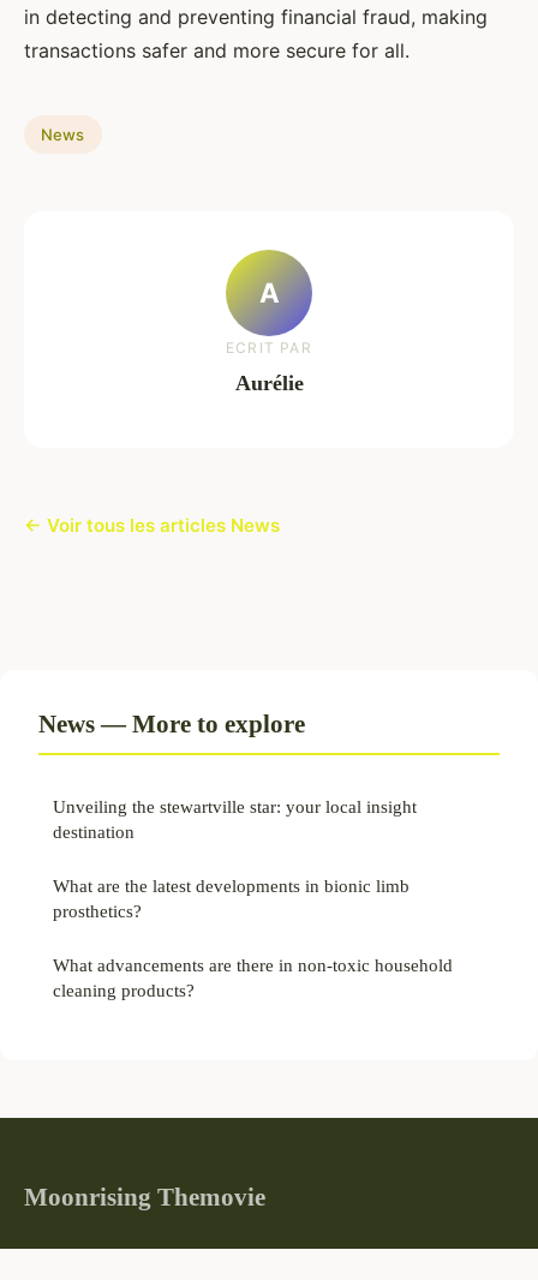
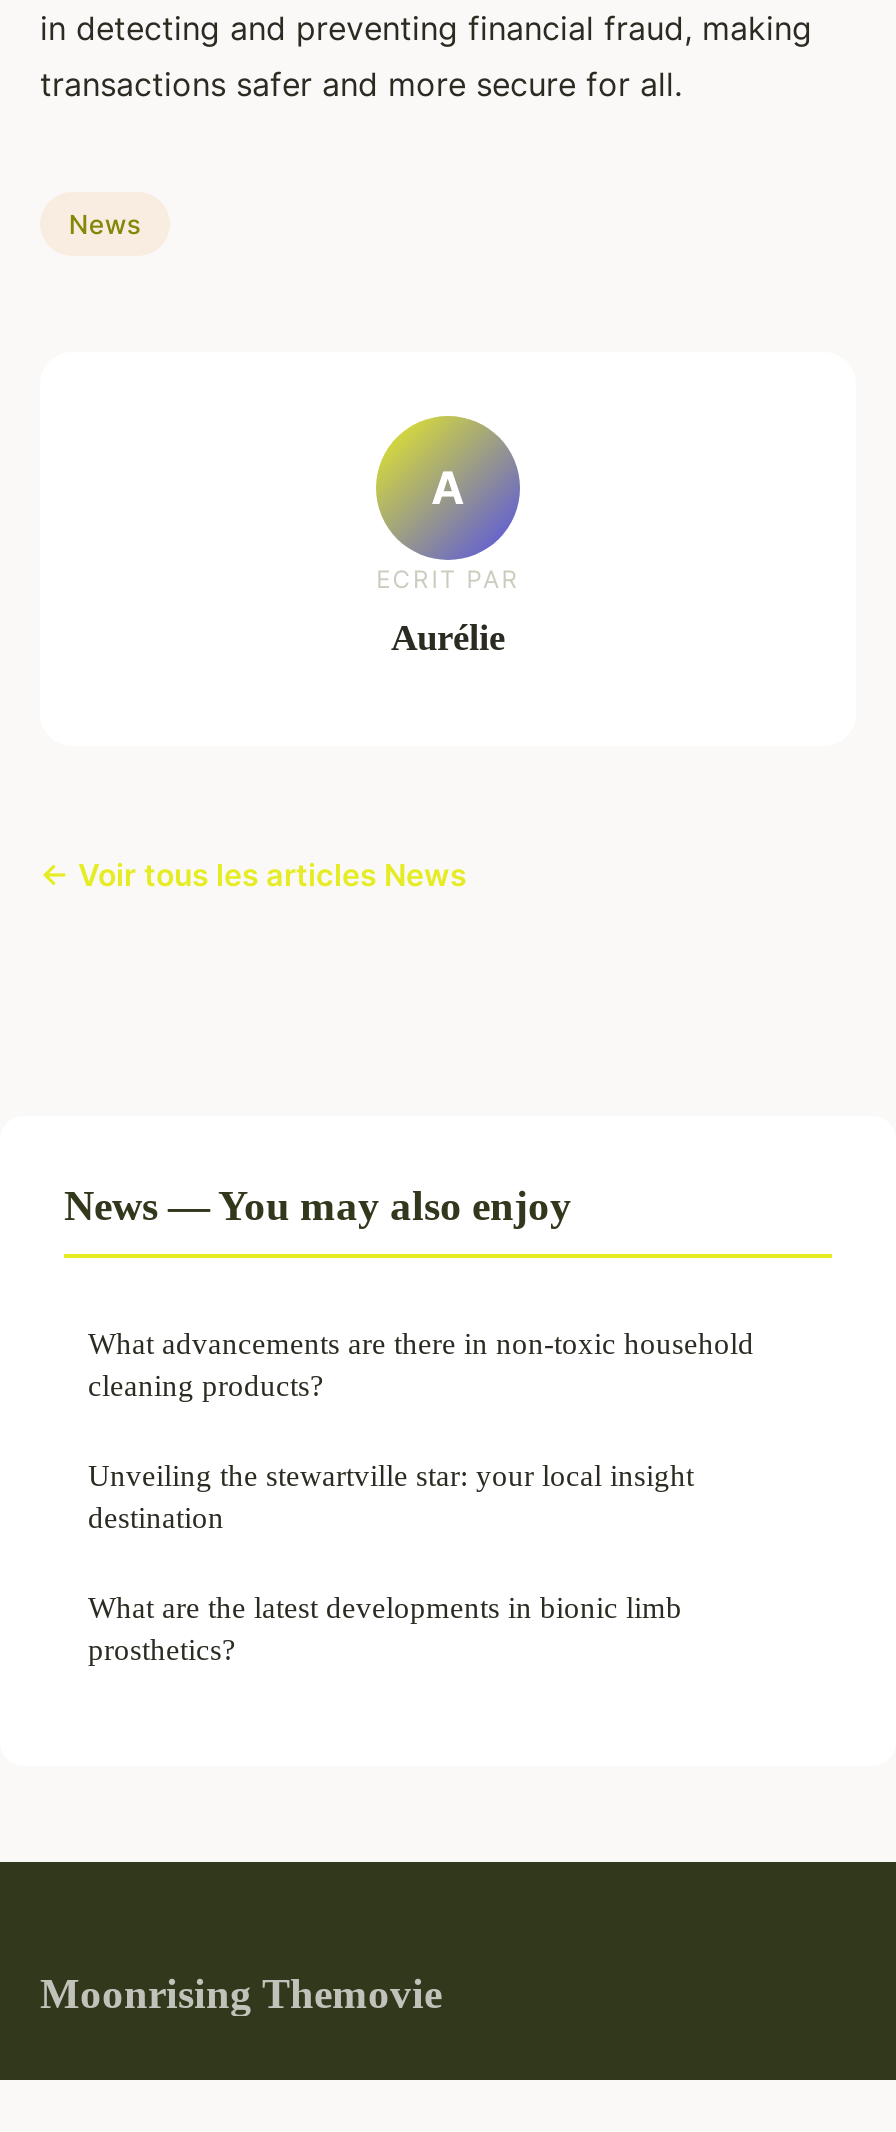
- News — More to explore
+ News — You may also enjoy

moved down: Unveiling the stewartville star: your local insight | destination | What are the latest developments in bionic limb | prosthetics?

moved up: What advancements are there in non-toxic household | cleaning products?
